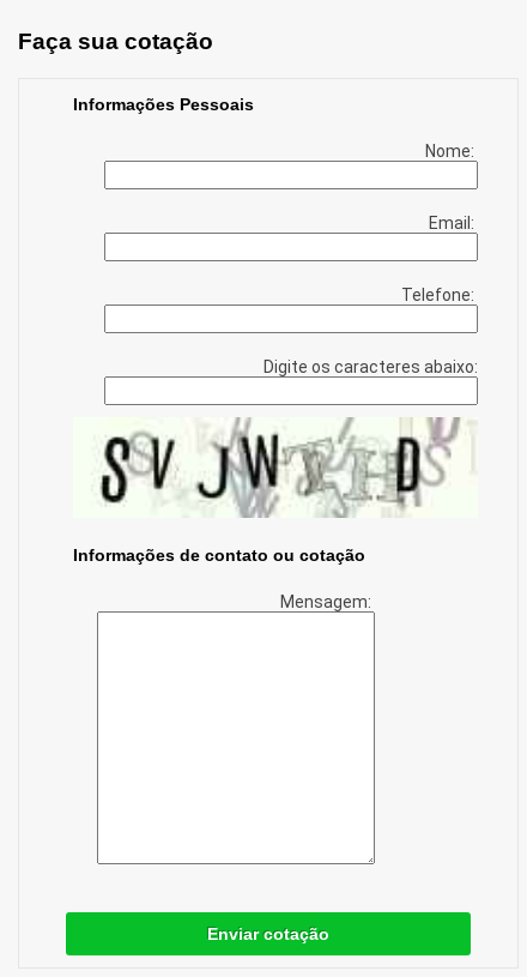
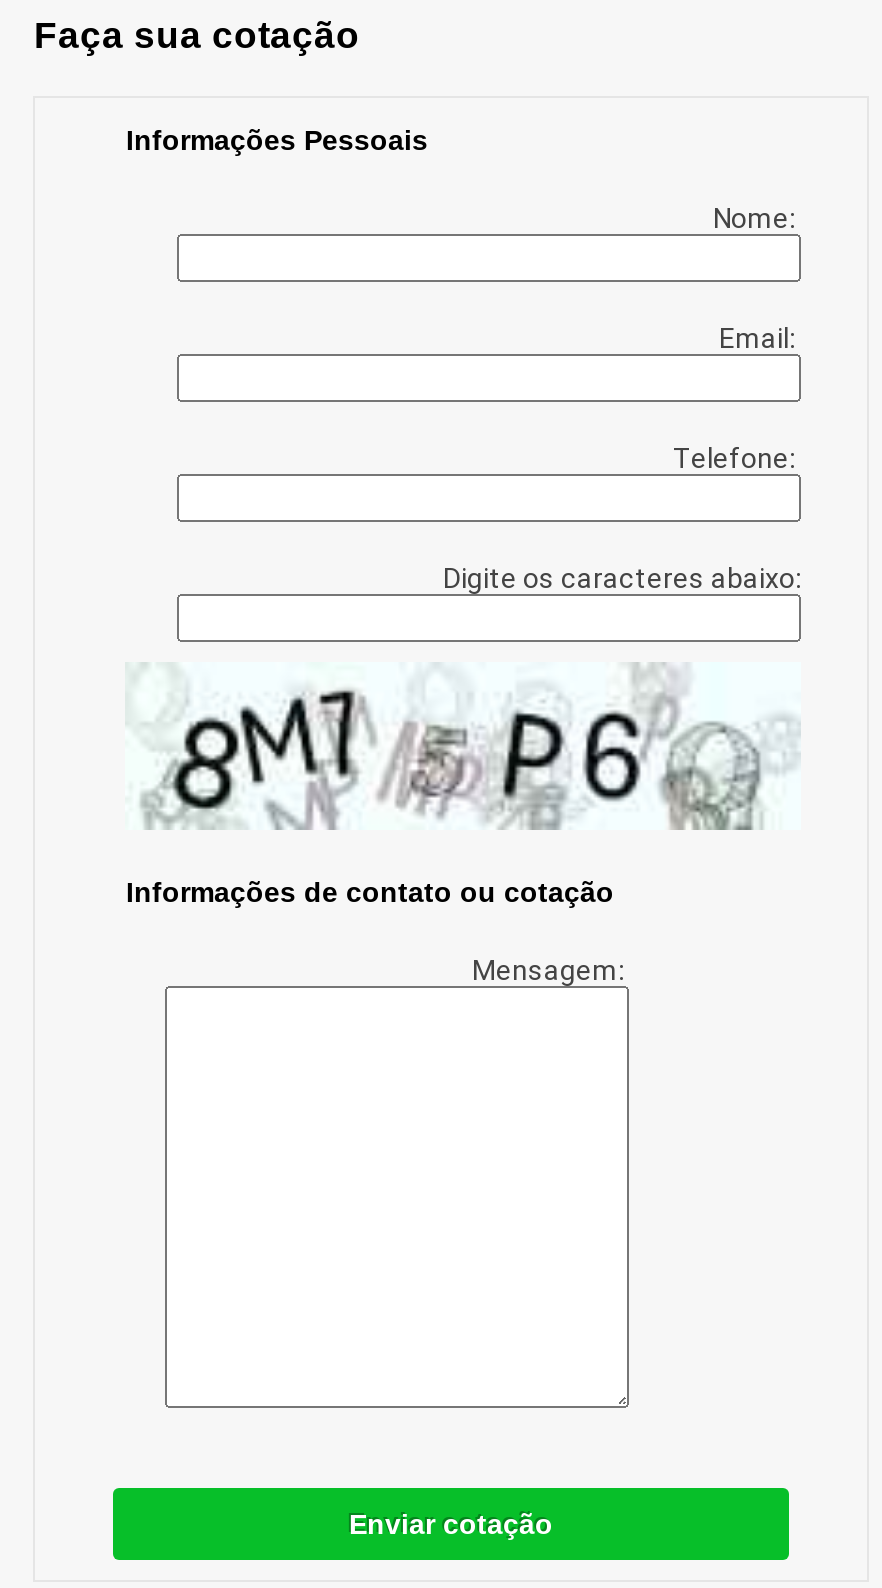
- [image]
+ [image]
